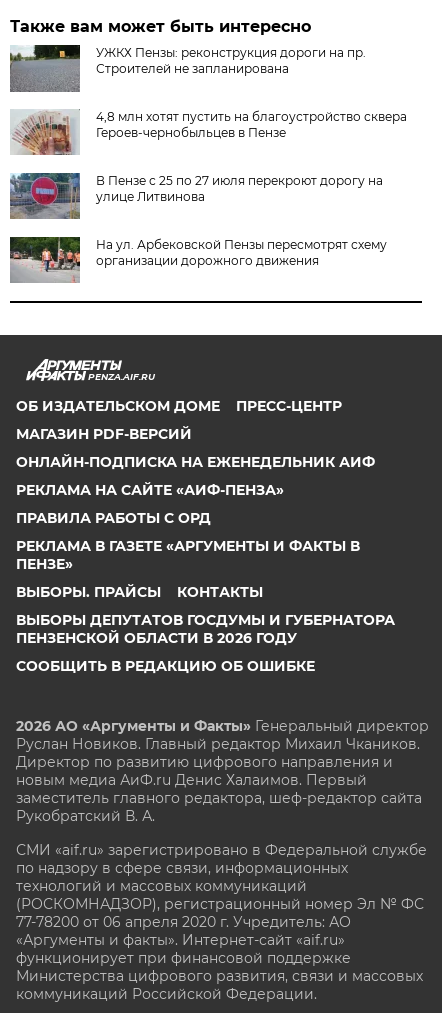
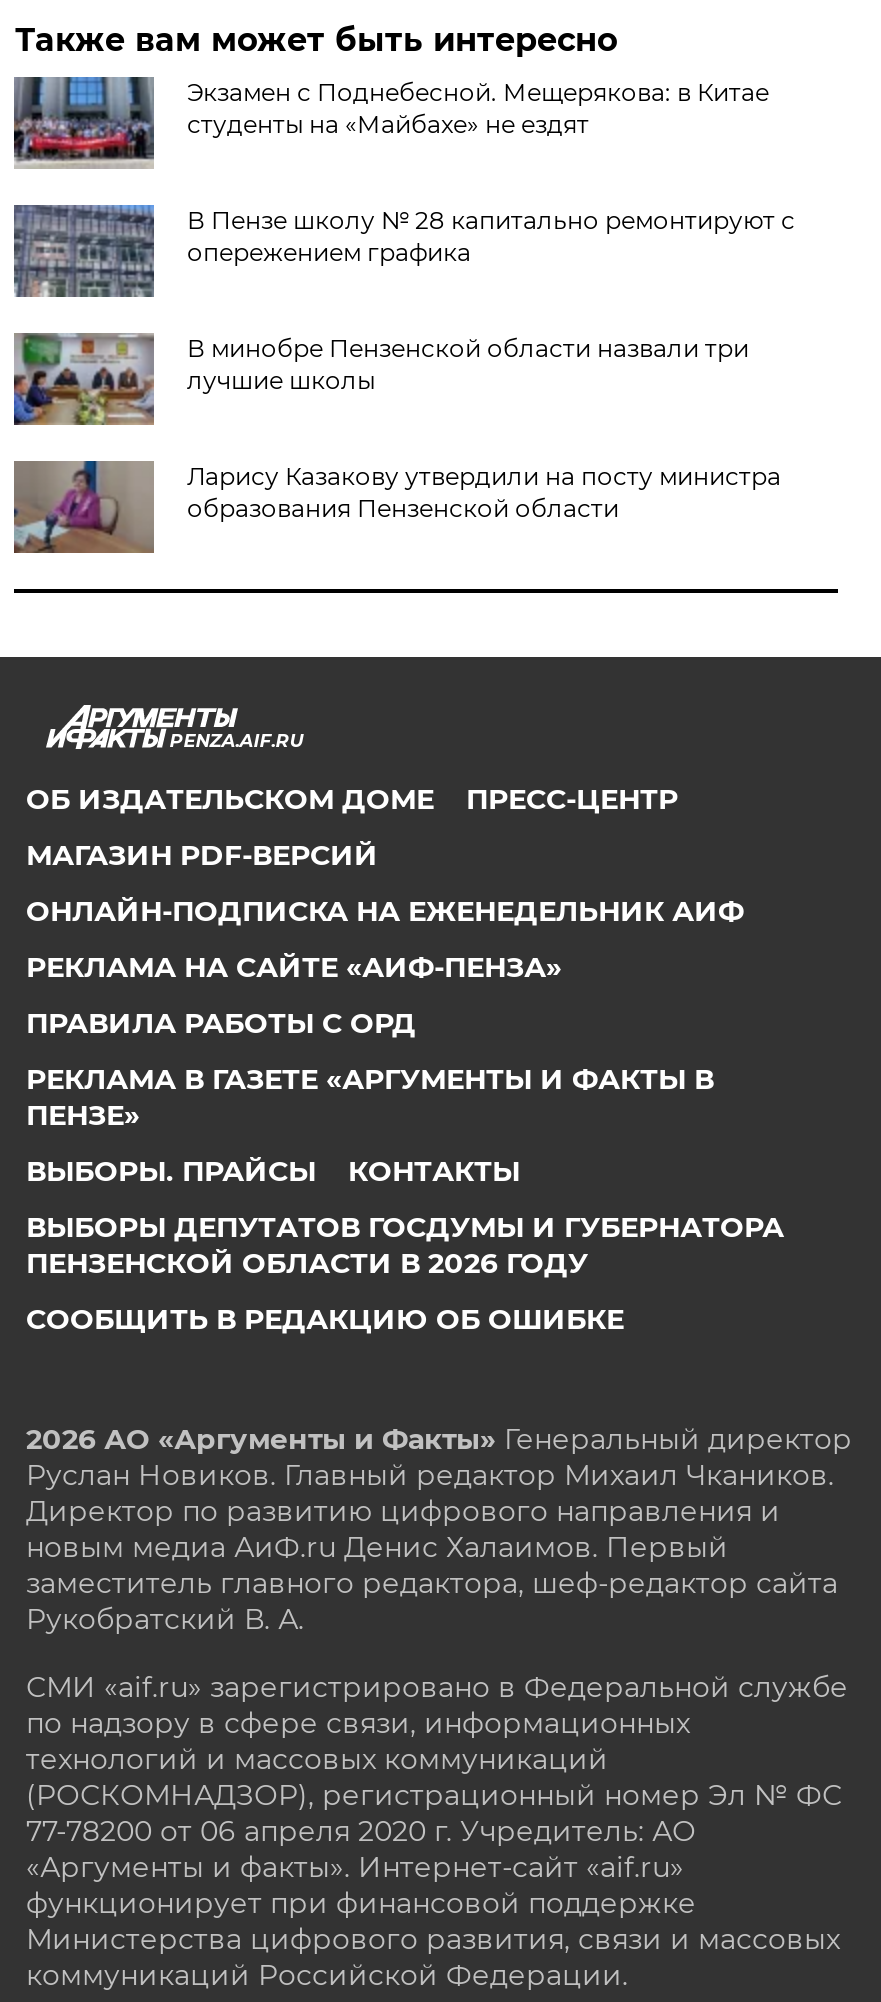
- [image]
- УЖКХ Пензы: реконструкция дороги на пр.
- Строителей не запланирована
+ [image]
+ Экзамен с Поднебесной. Мещерякова: в Китае
+ студенты на «Майбахе» не ездят

- [image]
- 4,8 млн хотят пустить на благоустройство сквера
- Героев-чернобыльцев в Пензе
+ [image]
+ В Пензе школу № 28 капитально ремонтируют с
+ опережением графика

- [image]
- В Пензе с 25 по 27 июля перекроют дорогу на
- улице Литвинова
+ [image]
+ В минобре Пензенской области назвали три
+ лучшие школы

- [image]
- На ул. Арбековской Пензы пересмотрят схему
- организации дорожного движения
+ [image]
+ Ларису Казакову утвердили на посту министра
+ образования Пензенской области
